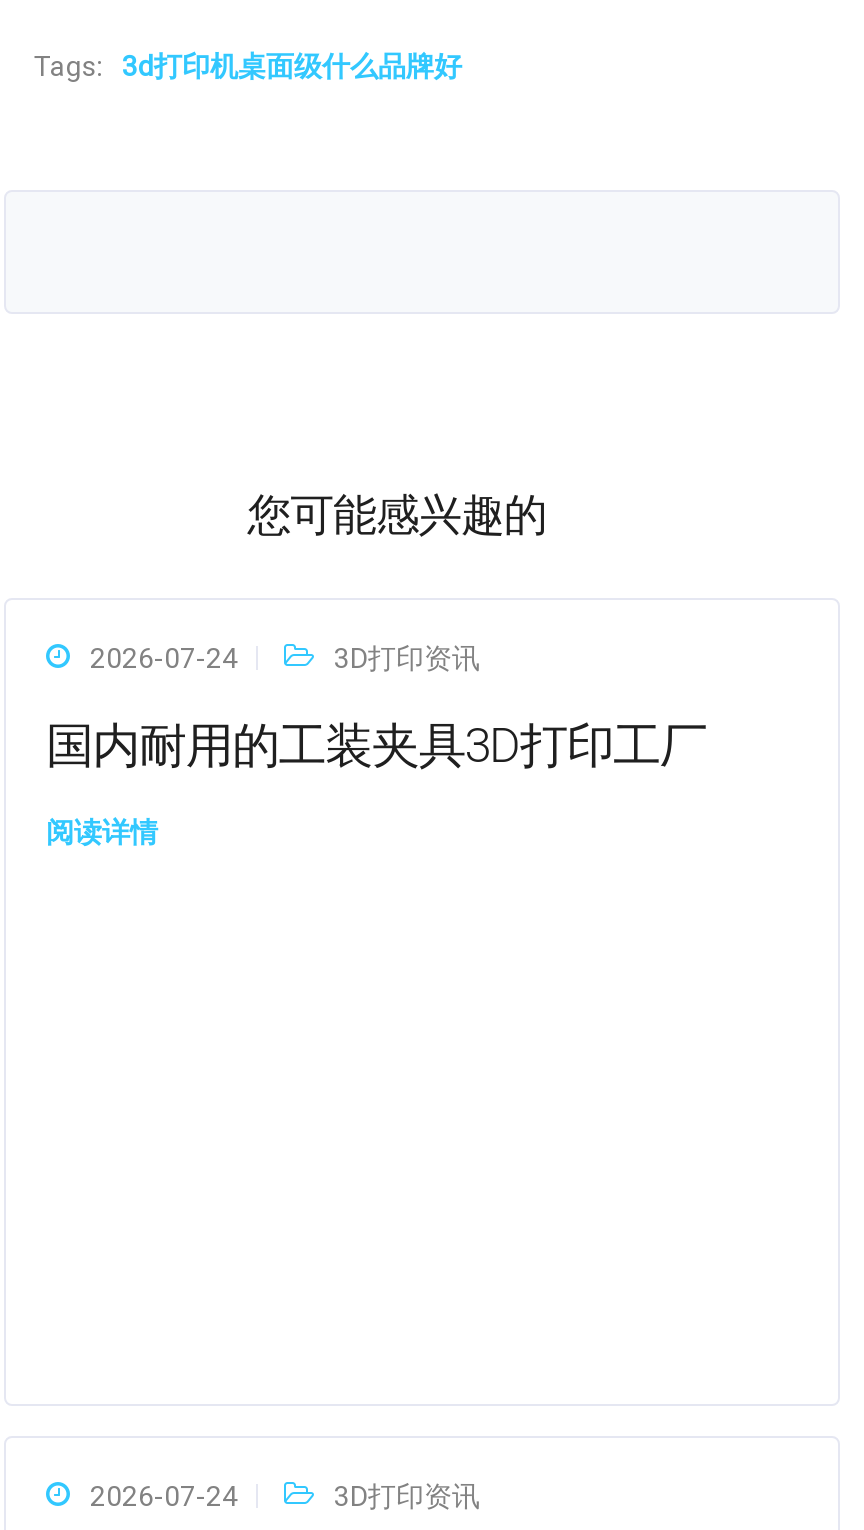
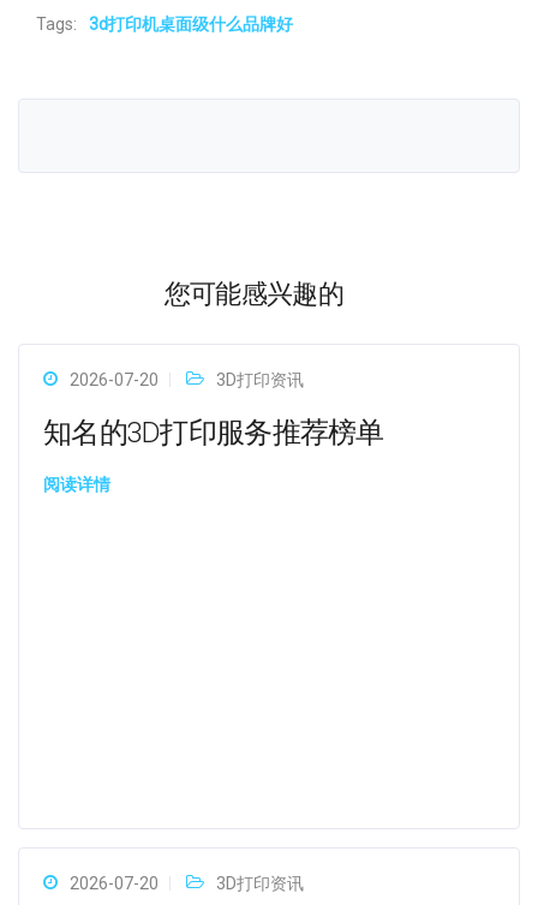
- 2026-07-24
+ 2026-07-20

- 国内耐用的工装夹具3D打印工厂
+ 知名的3D打印服务推荐榜单

- 2026-07-24
+ 2026-07-20
